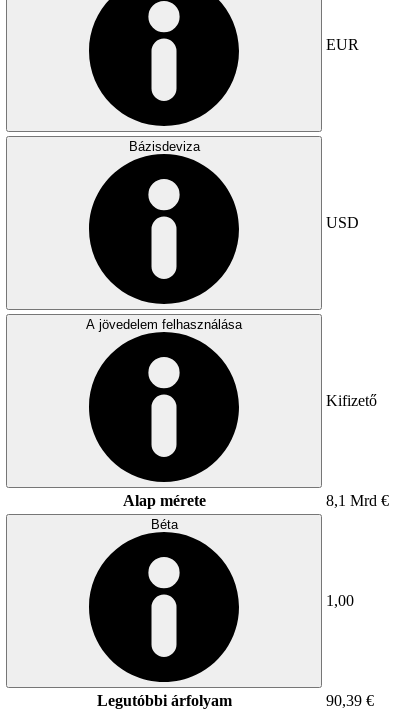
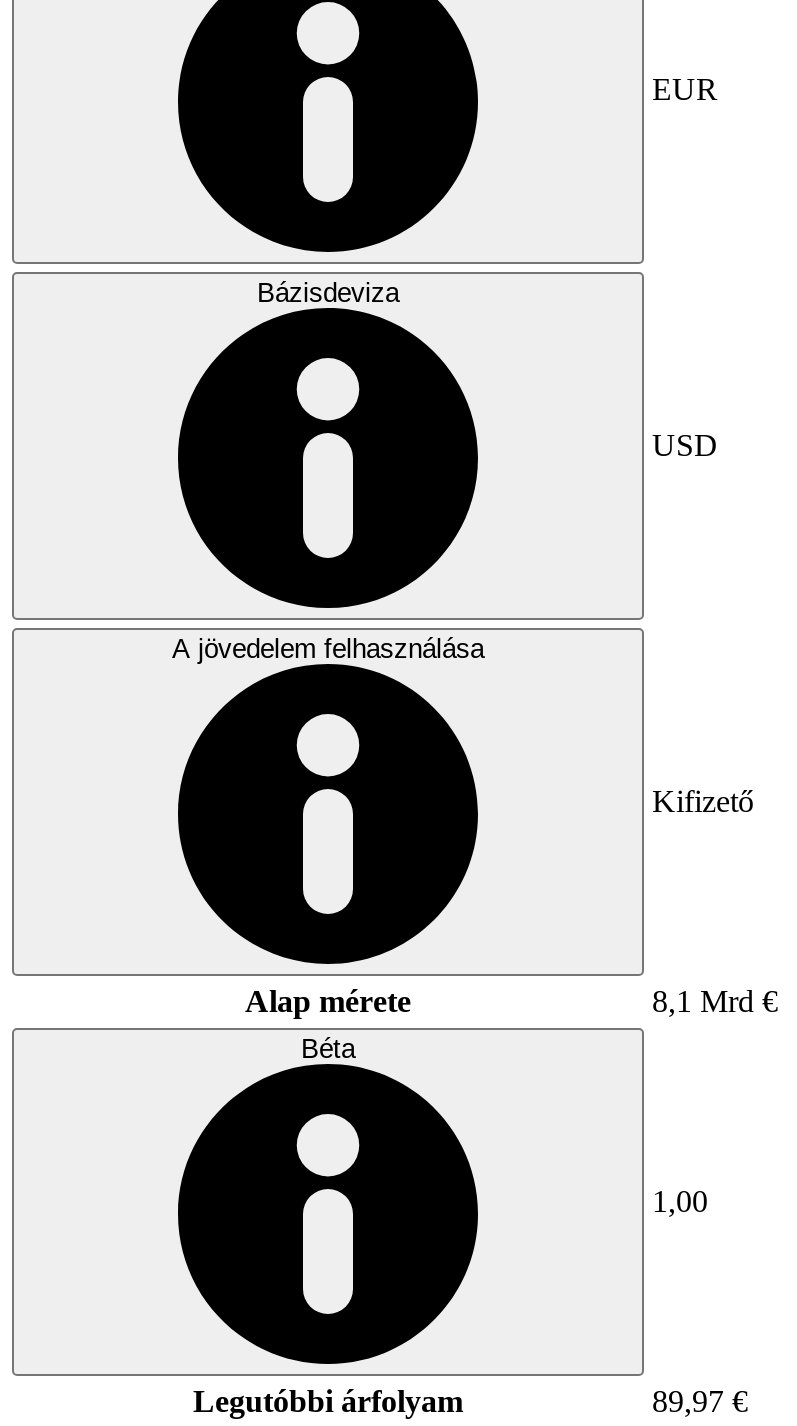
- 90,39 €
+ 89,97 €
